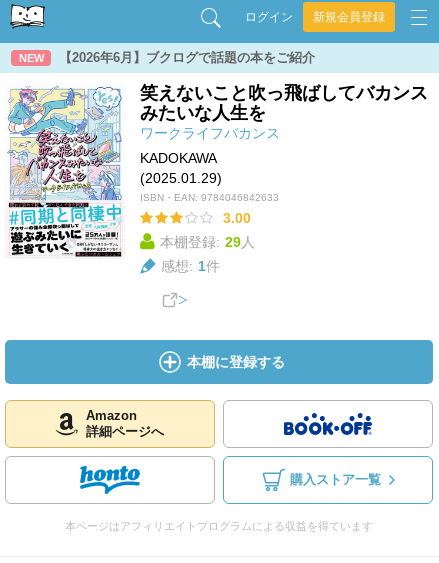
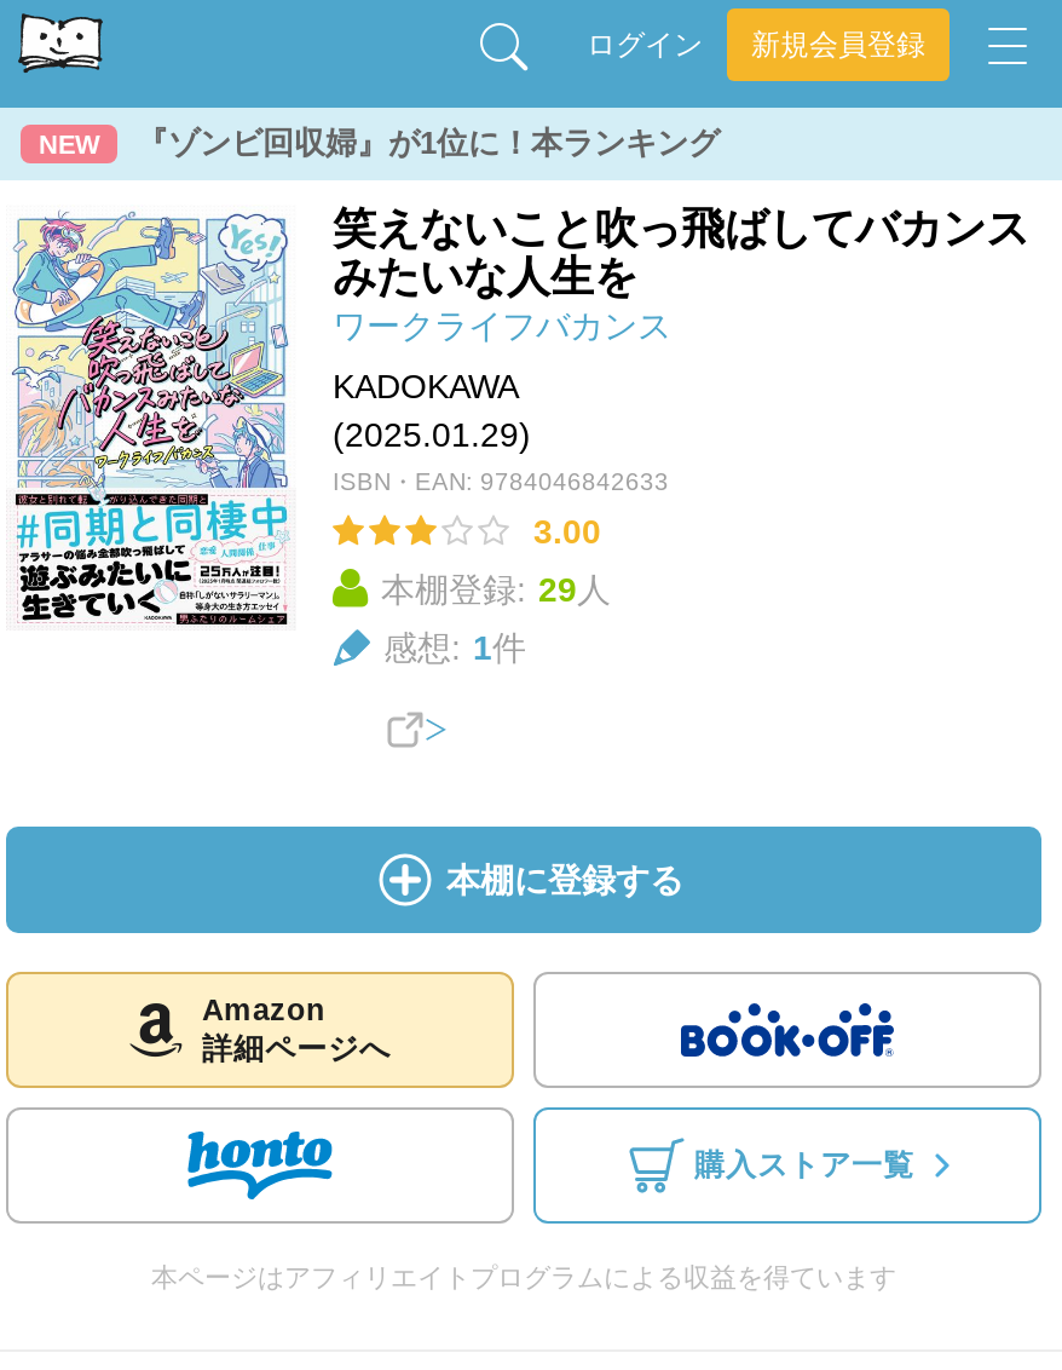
- 【2026年6月】ブクログで話題の本をご紹介
+ 『ゾンビ回収婦』が1位に！本ランキング
